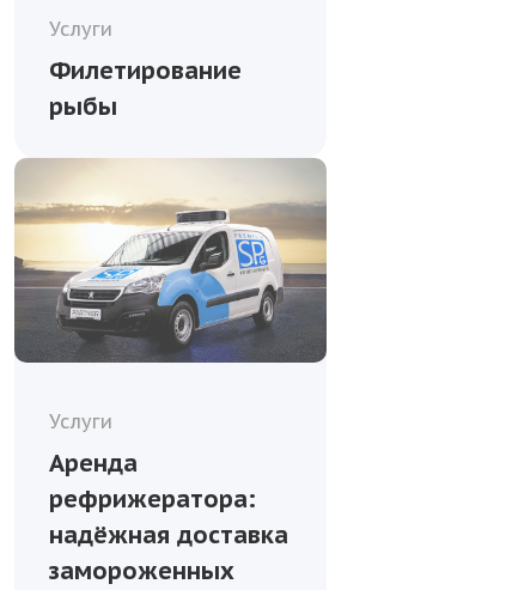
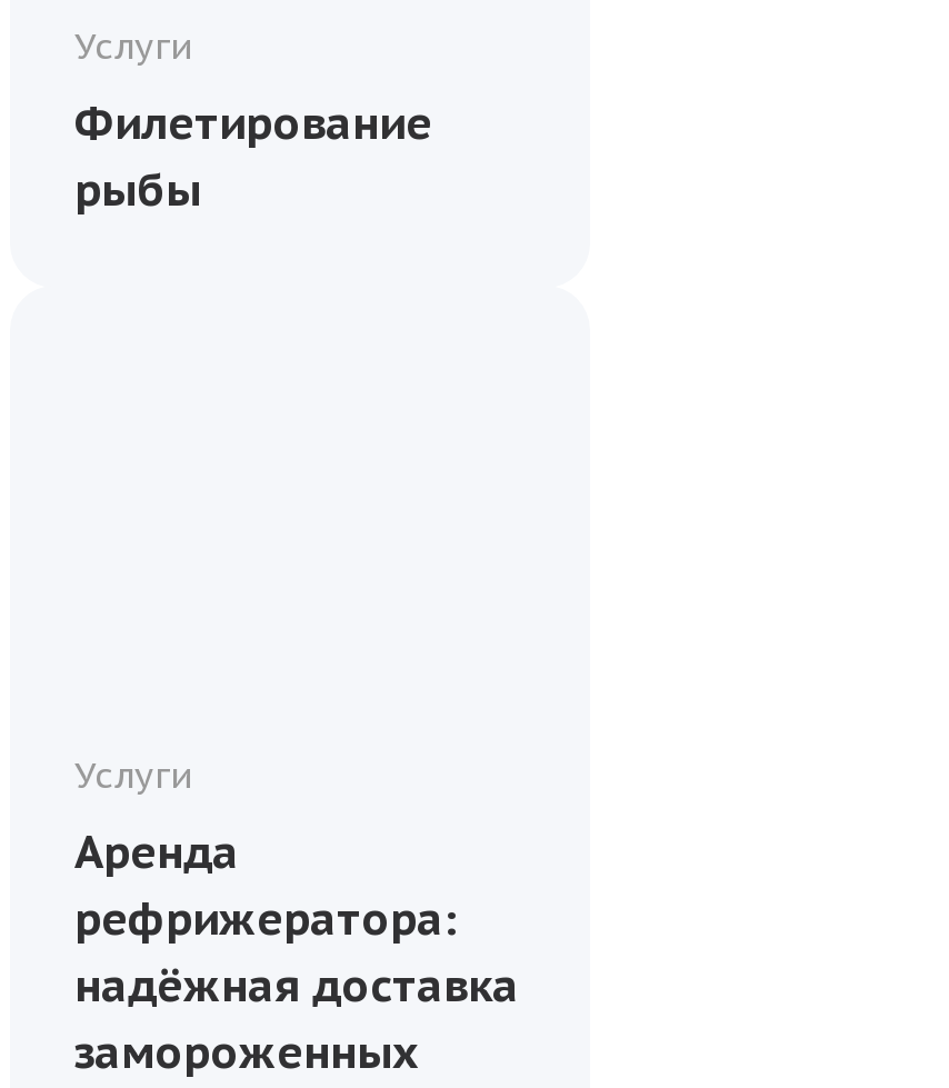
- [image]
